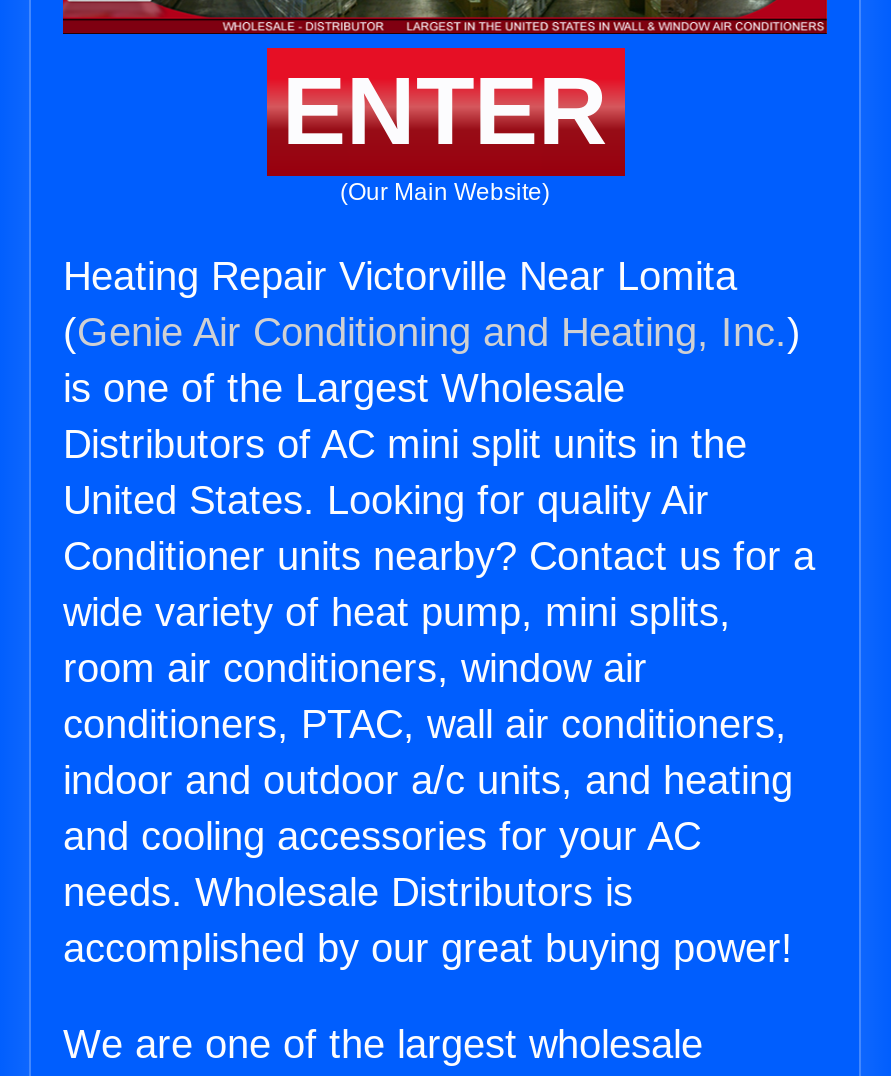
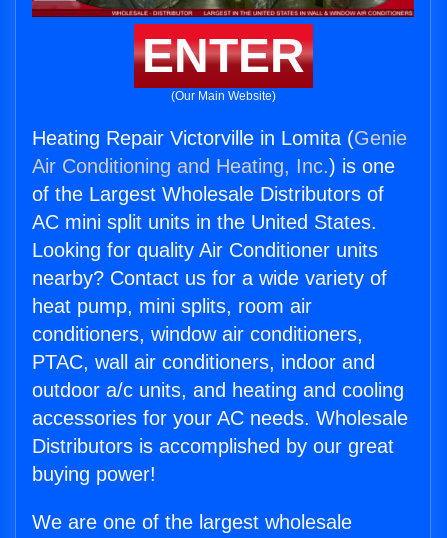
- Heating Repair Victorville Near Lomita
- (Genie Air Conditioning and Heating, Inc.)
- is one of the Largest Wholesale
- Distributors of AC mini split units in the
- United States. Looking for quality Air
- Conditioner units nearby? Contact us for a
- wide variety of heat pump, mini splits,
- room air conditioners, window air
- conditioners, PTAC, wall air conditioners,
- indoor and outdoor a/c units, and heating
- and cooling accessories for your AC
- needs. Wholesale Distributors is
- accomplished by our great buying power!
+ Heating Repair Victorville in Lomita (Genie
+ Air Conditioning and Heating, Inc.) is one
+ of the Largest Wholesale Distributors of
+ AC mini split units in the United States.
+ Looking for quality Air Conditioner units
+ nearby? Contact us for a wide variety of
+ heat pump, mini splits, room air
+ conditioners, window air conditioners,
+ PTAC, wall air conditioners, indoor and
+ outdoor a/c units, and heating and cooling
+ accessories for your AC needs. Wholesale
+ Distributors is accomplished by our great
+ buying power!
